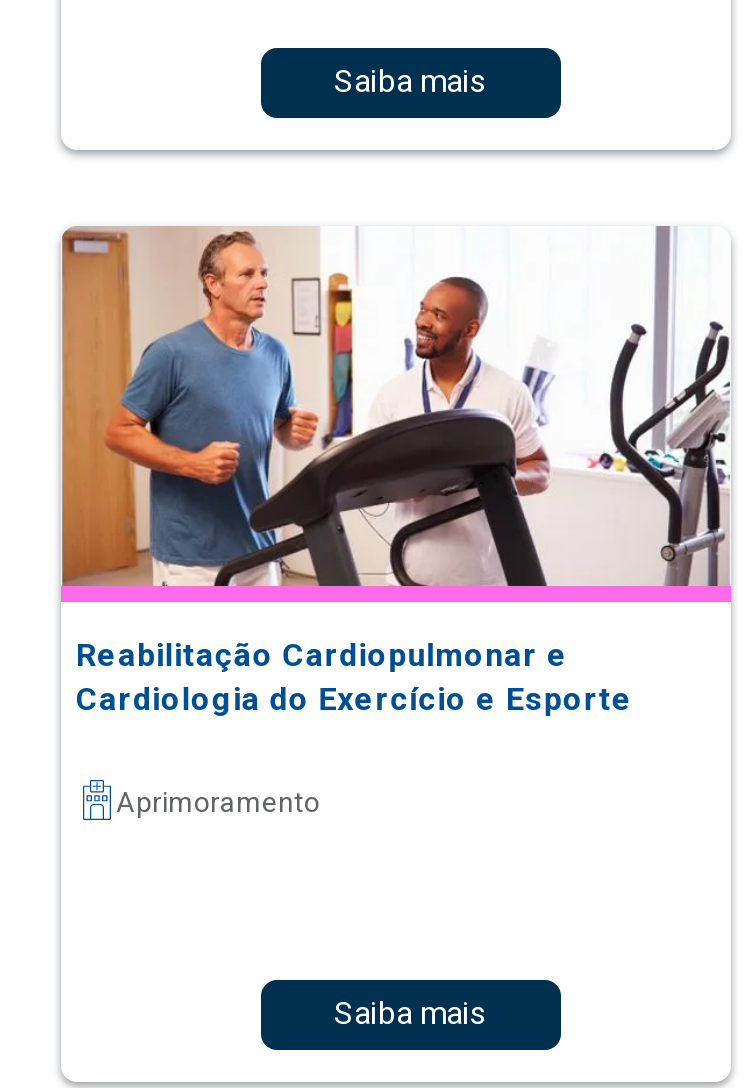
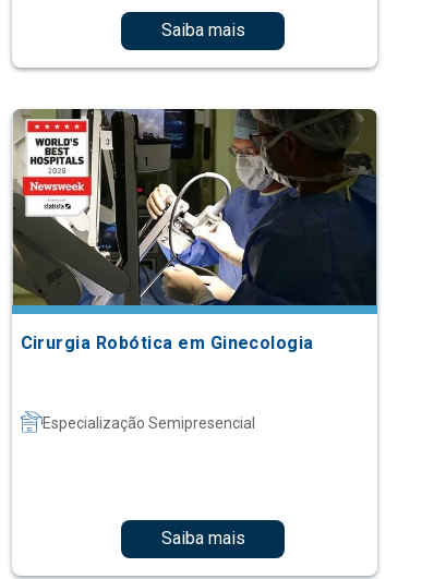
- [image]
- Reabilitação Cardiopulmonar e
- Cardiologia do Exercício e Esporte
+ [image]
+ Cirurgia Robótica em Ginecologia

- Aprimoramento
+ Especialização Semipresencial
